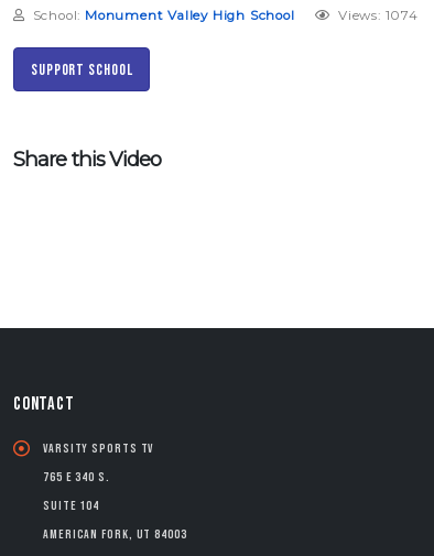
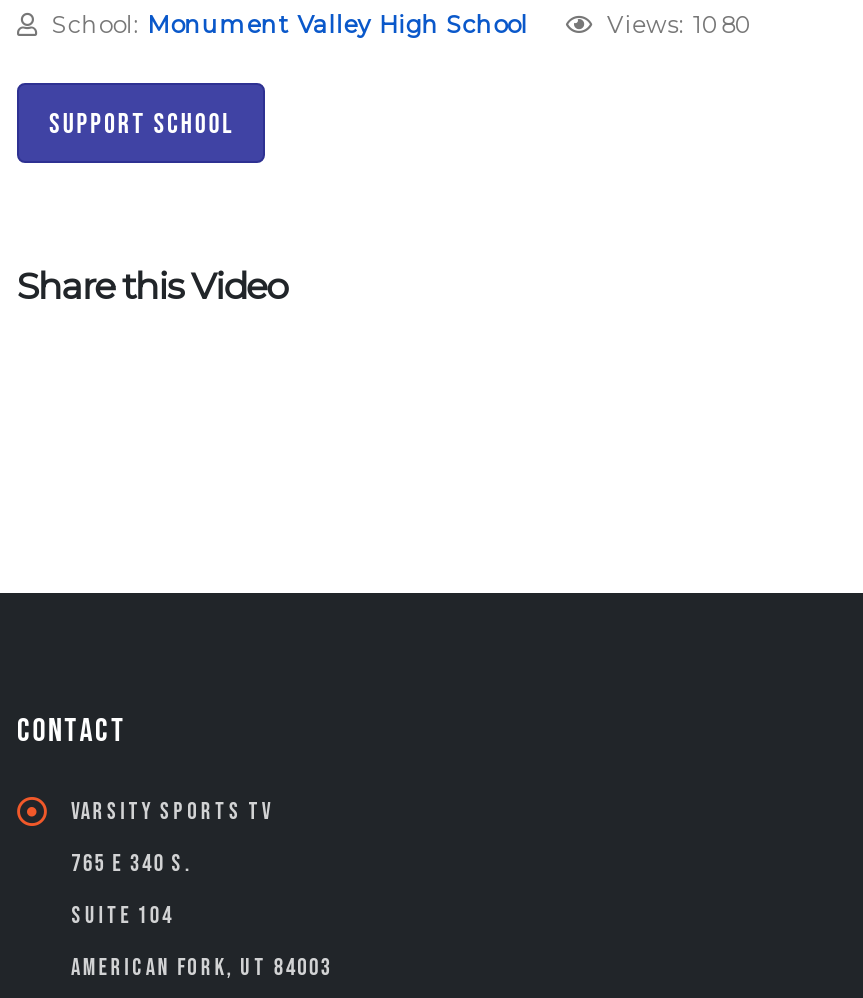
- Views: 1074
+ Views: 1080
